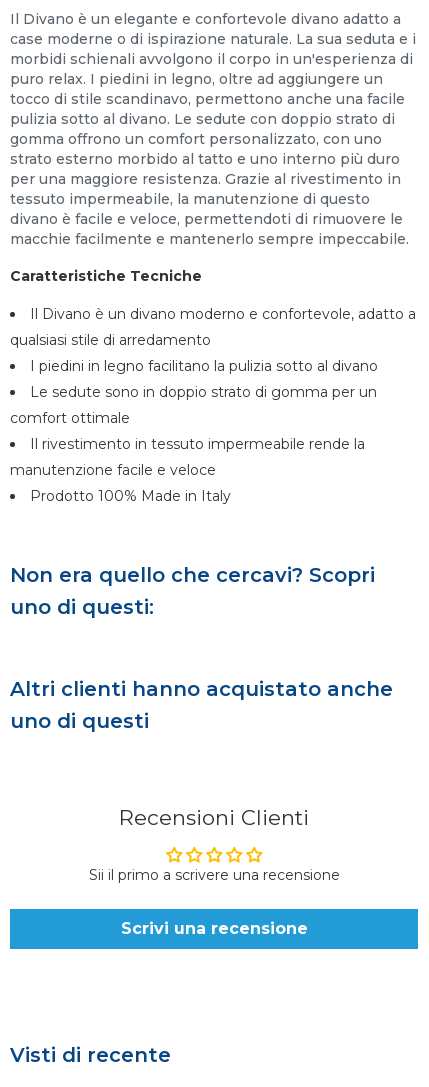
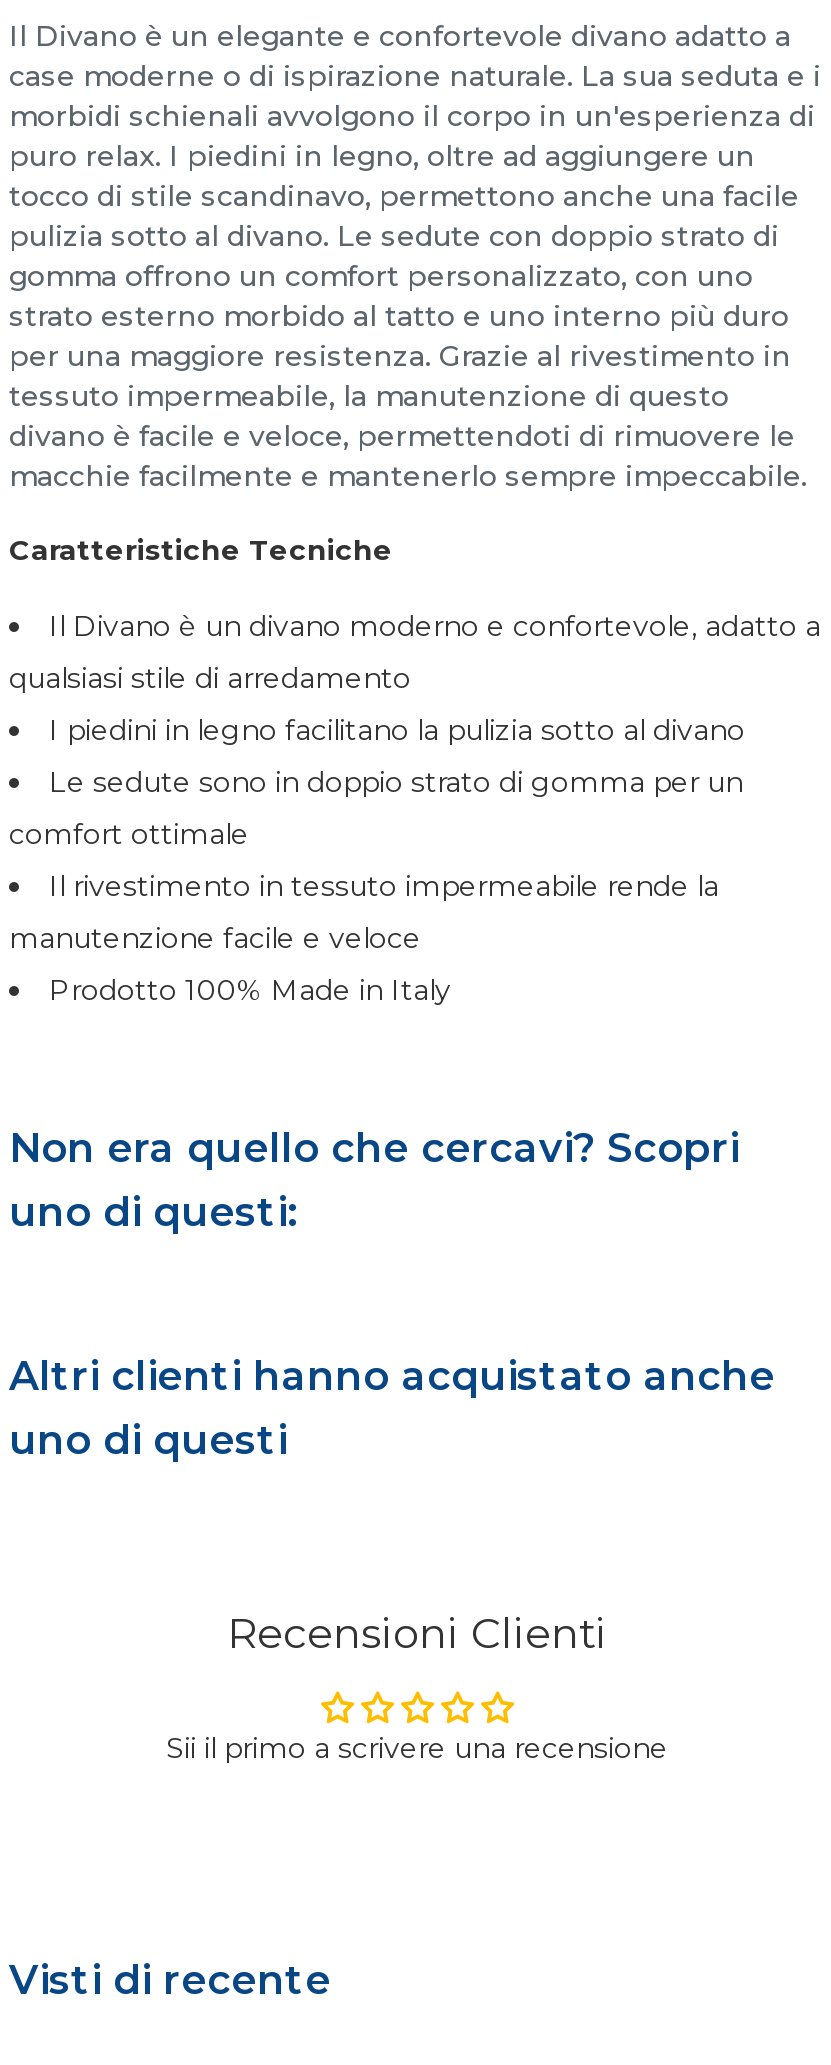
- Scrivi una recensione
